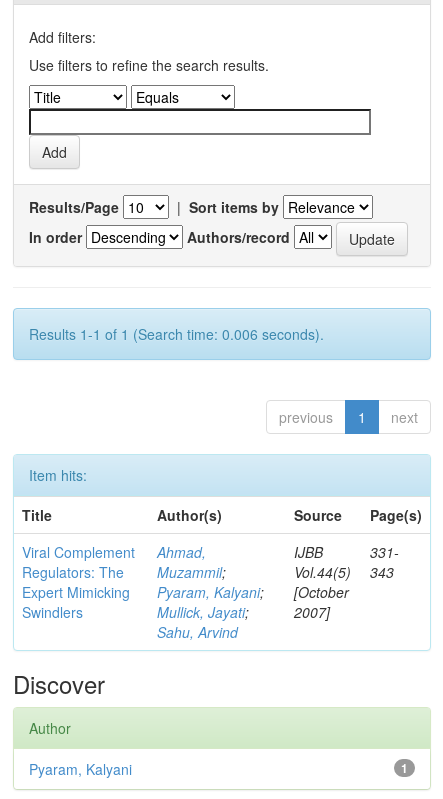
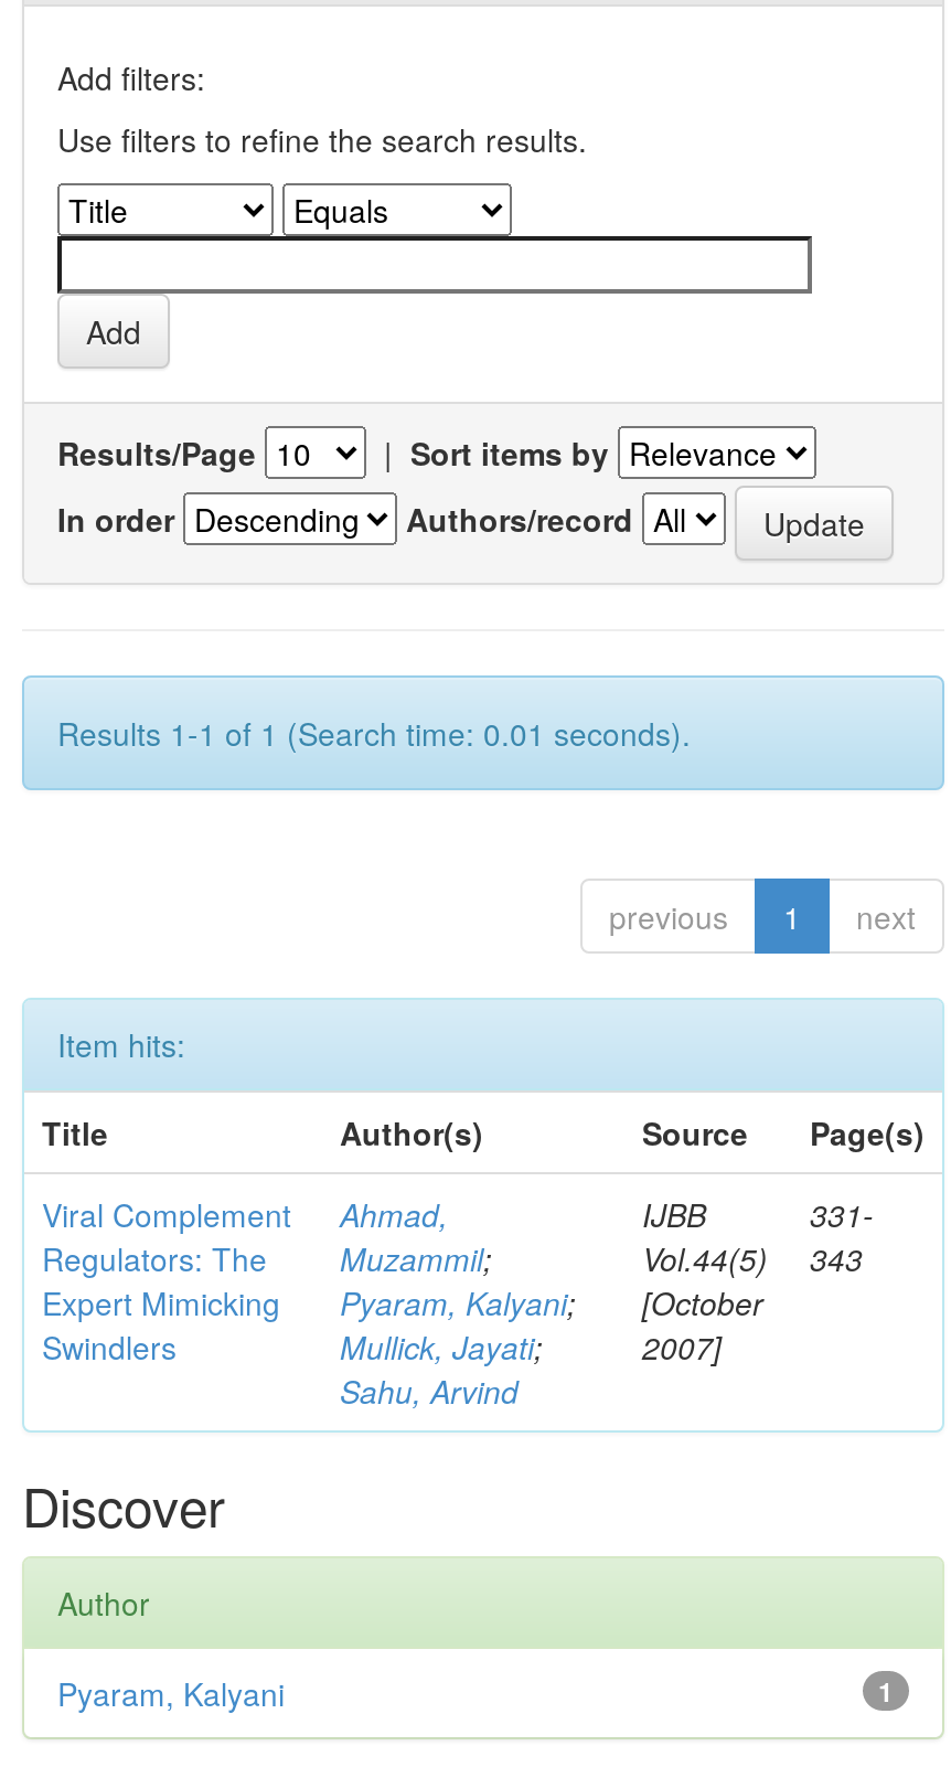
- Results 1-1 of 1 (Search time: 0.006 seconds).
+ Results 1-1 of 1 (Search time: 0.01 seconds).
